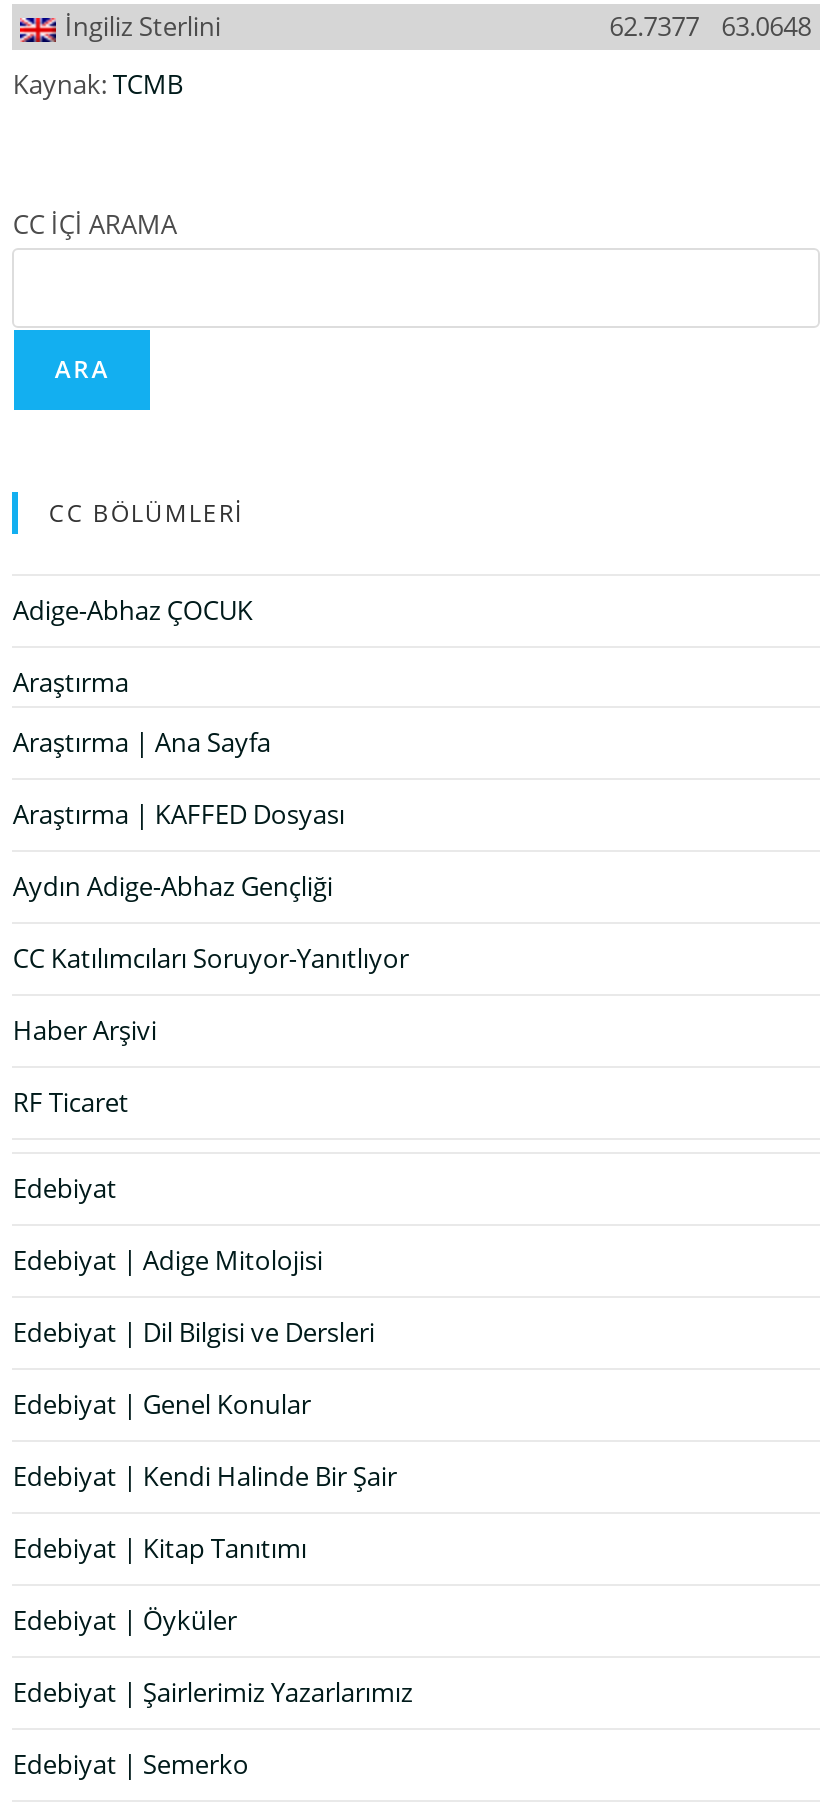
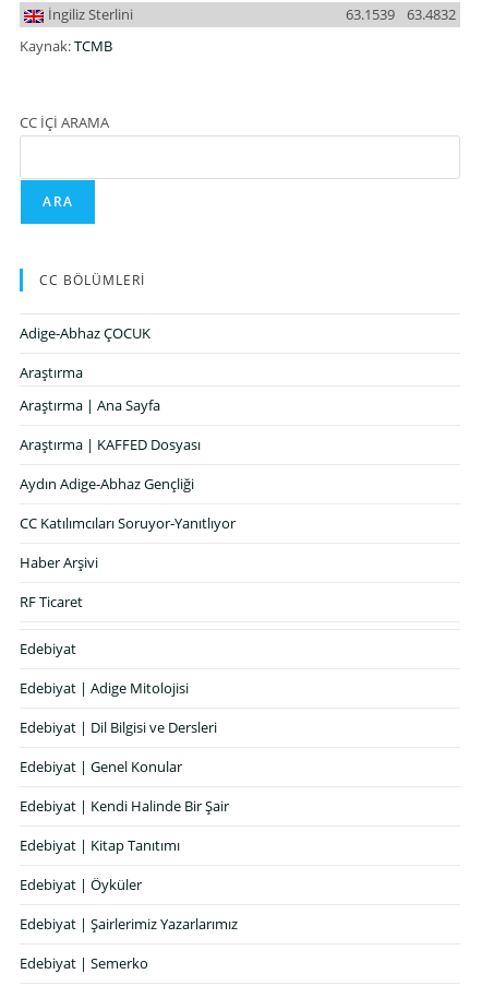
- 62.7377
+ 63.1539

- 63.0648
+ 63.4832
